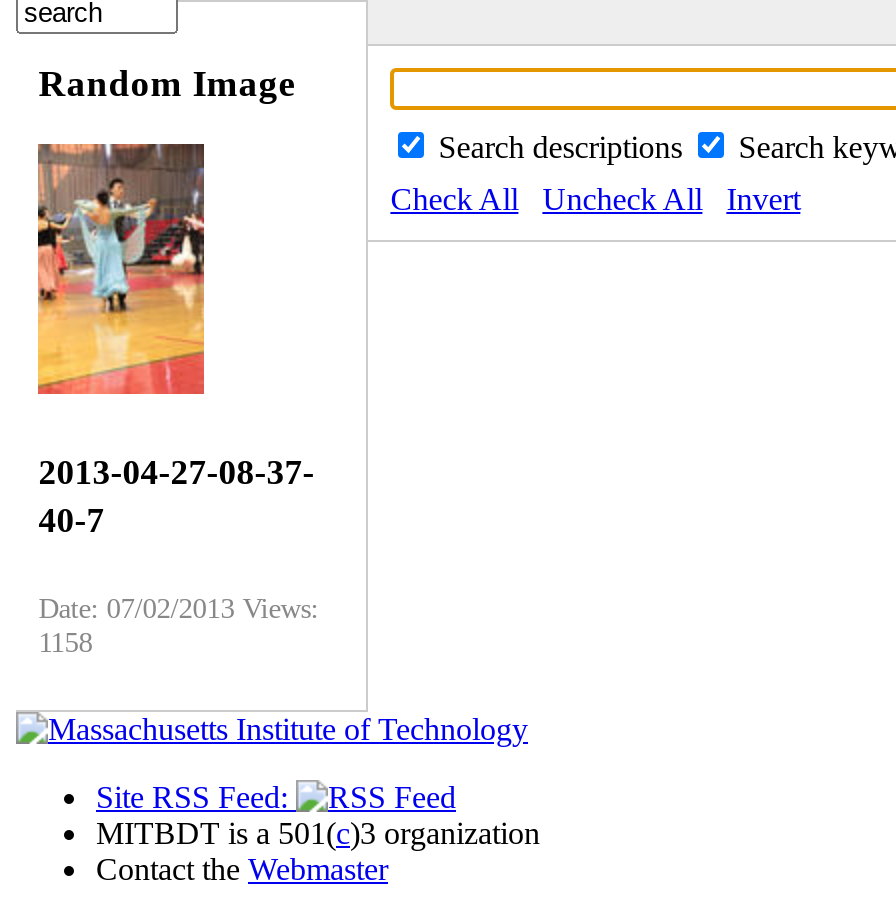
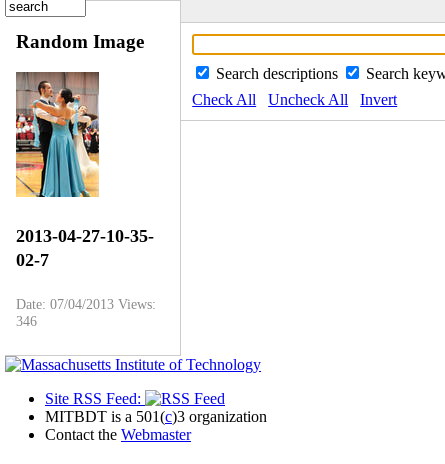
- [image]
- 2013-04-27-08-37-
+ [image]
+ 2013-04-27-10-35-

- 40-7
+ 02-7

- Date: 07/02/2013 Views:
+ Date: 07/04/2013 Views:

- 1158
+ 346
